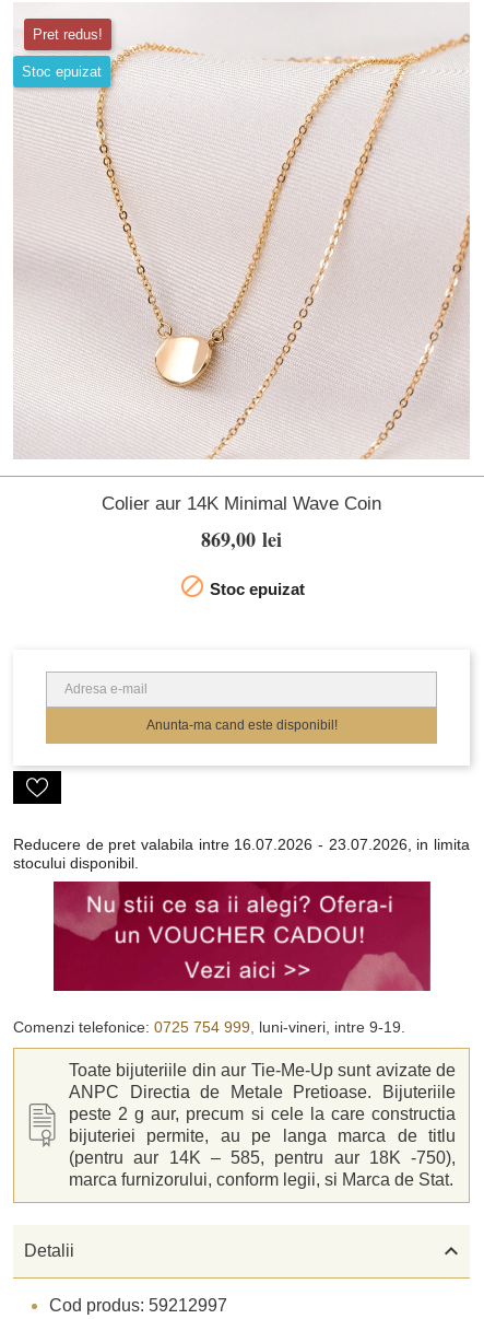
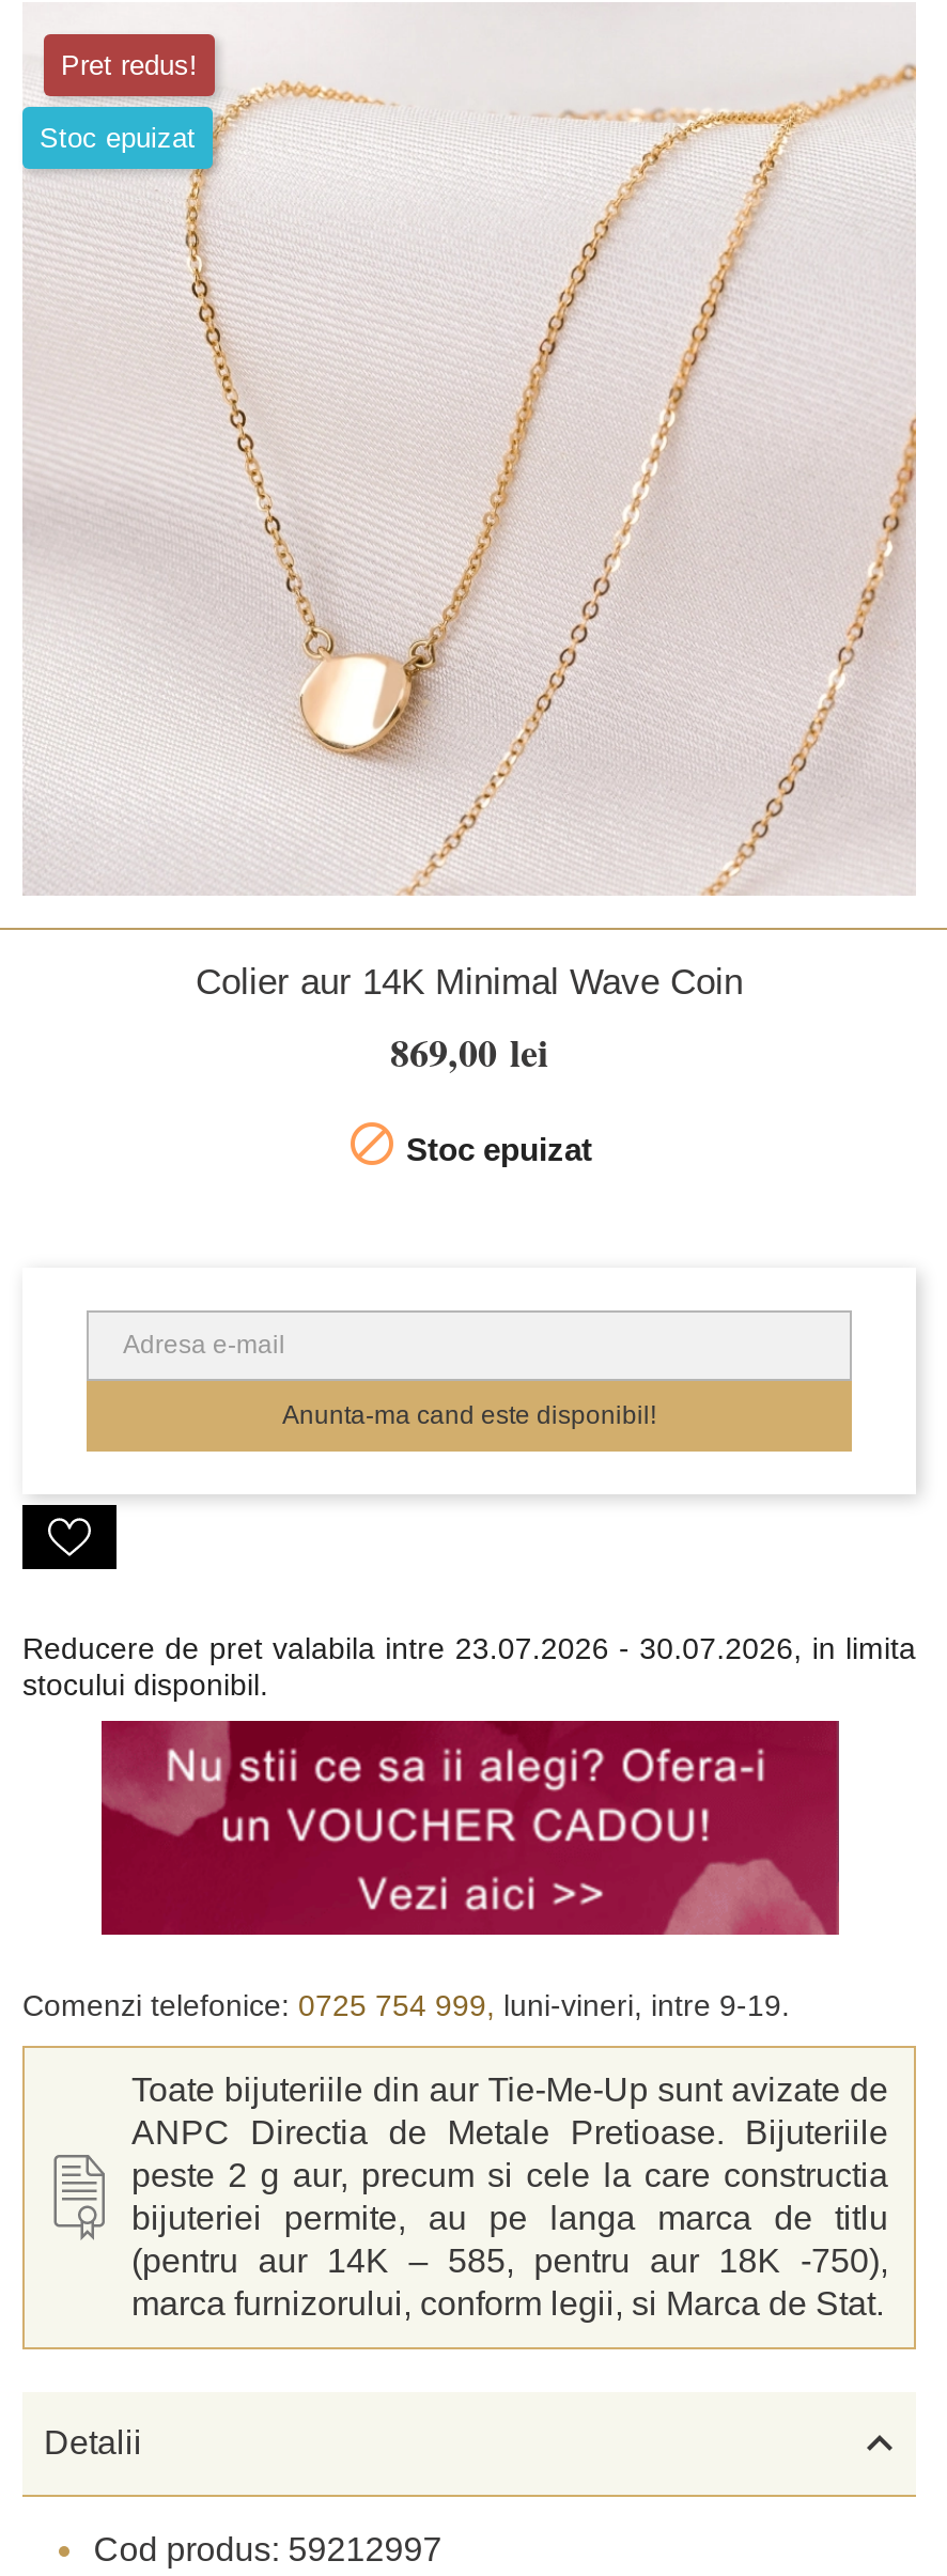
- Reducere de pret valabila intre 16.07.2026 - 23.07.2026, in limita
+ Reducere de pret valabila intre 23.07.2026 - 30.07.2026, in limita
